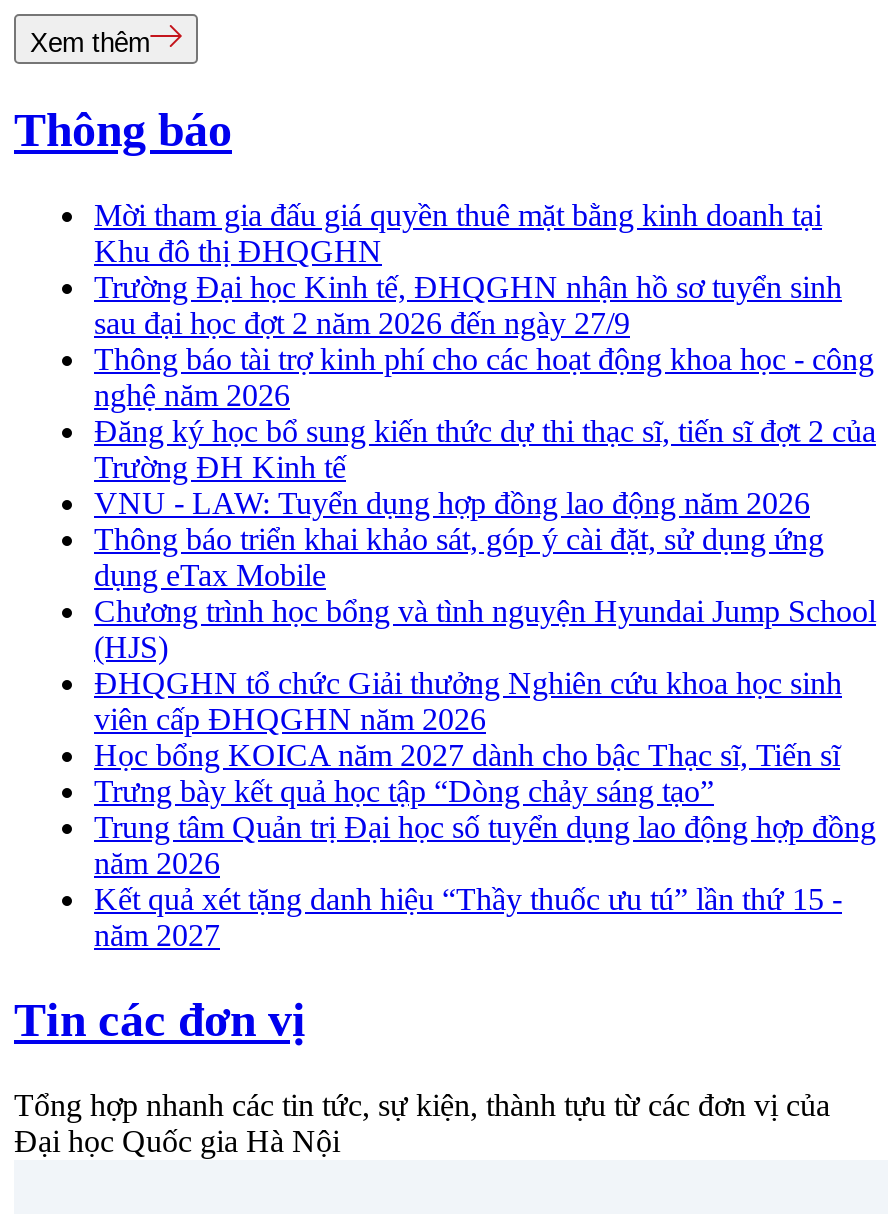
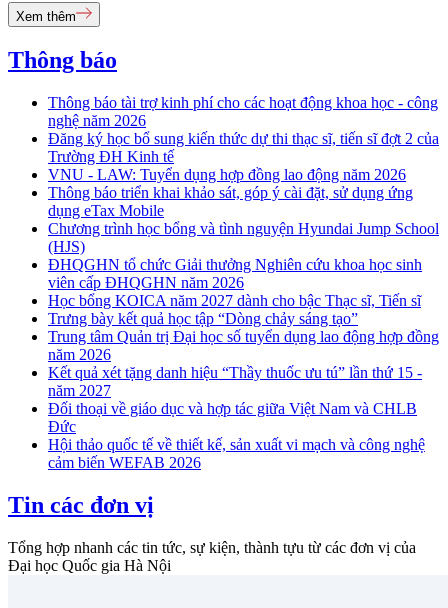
- Mời tham gia đấu giá quyền thuê mặt bằng kinh doanh tại
- Khu đô thị ĐHQGHN
- Trường Đại học Kinh tế, ĐHQGHN nhận hồ sơ tuyển sinh
- sau đại học đợt 2 năm 2026 đến ngày 27/9

moved up: Thông báo tài trợ kinh phí cho các hoạt động khoa học - công | nghệ năm 2026 | Đăng ký học bổ sung kiến thức dự thi thạc sĩ, tiến sĩ đợt 2 của | ... | Kết quả xét tặng danh hiệu “Thầy thuốc ưu tú” lần thứ 15 - | năm 2027

+ Đối thoại về giáo dục và hợp tác giữa Việt Nam và CHLB
+ Đức
+ Hội thảo quốc tế về thiết kế, sản xuất vi mạch và công nghệ
+ cảm biến WEFAB 2026
